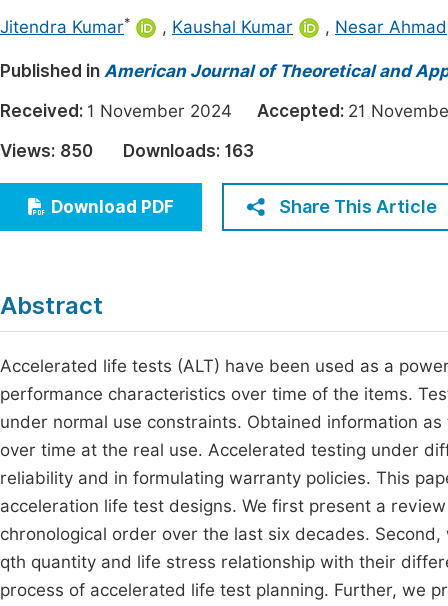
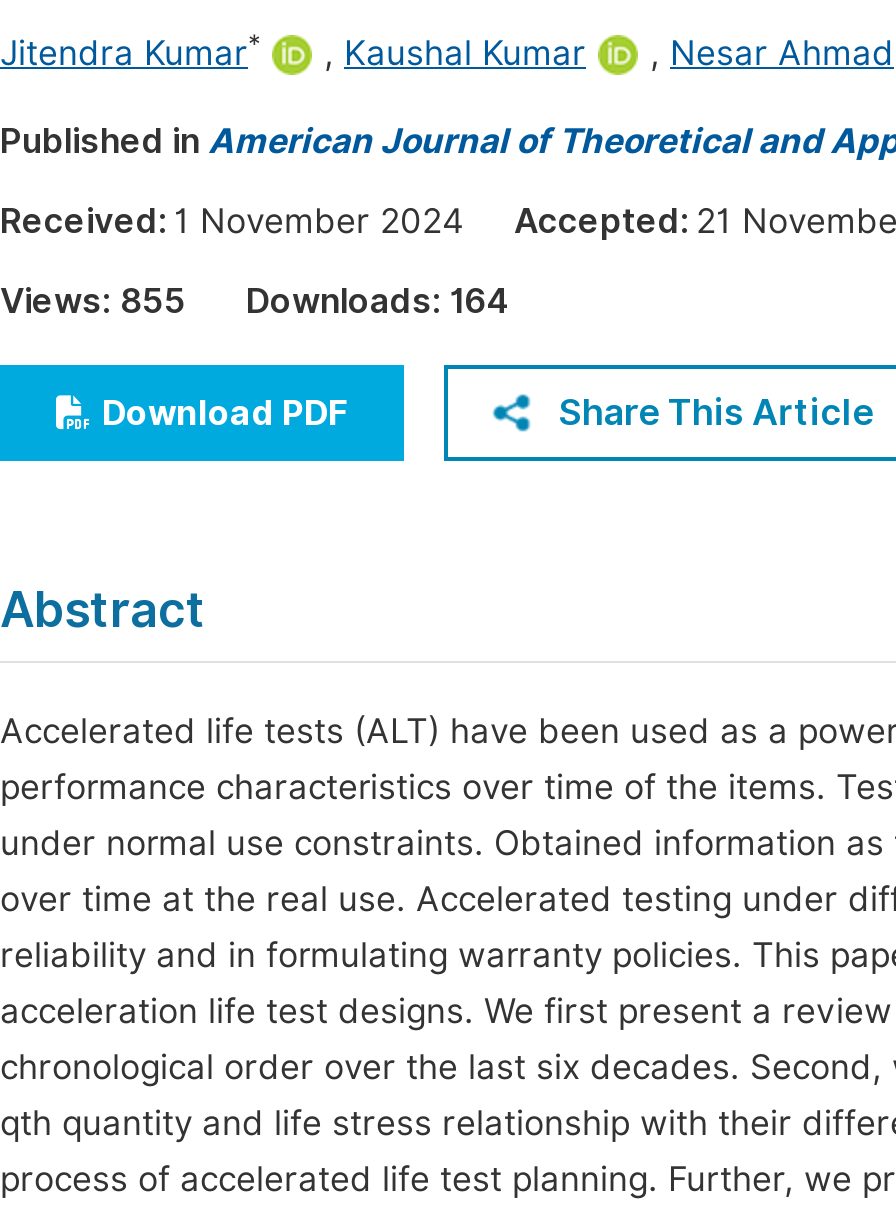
- Views: 850
+ Views: 855

- Downloads: 163
+ Downloads: 164
